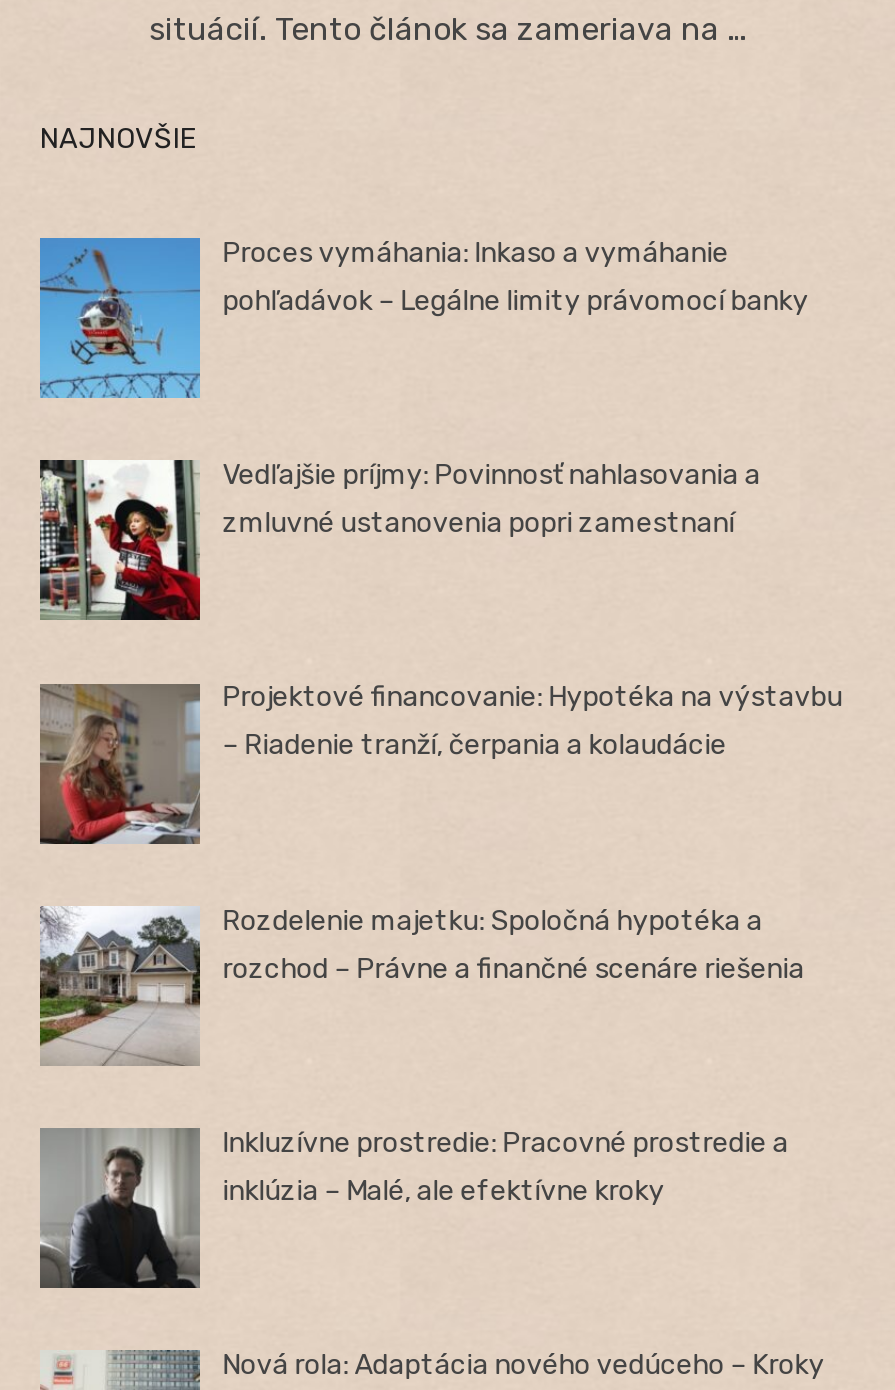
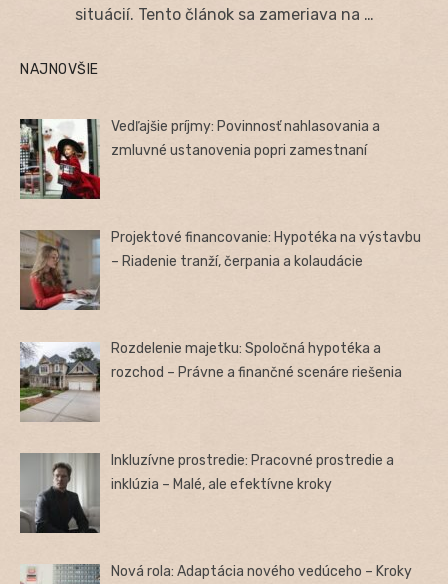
- [image]
- Proces vymáhania: Inkaso a vymáhanie
- pohľadávok – Legálne limity právomocí banky
